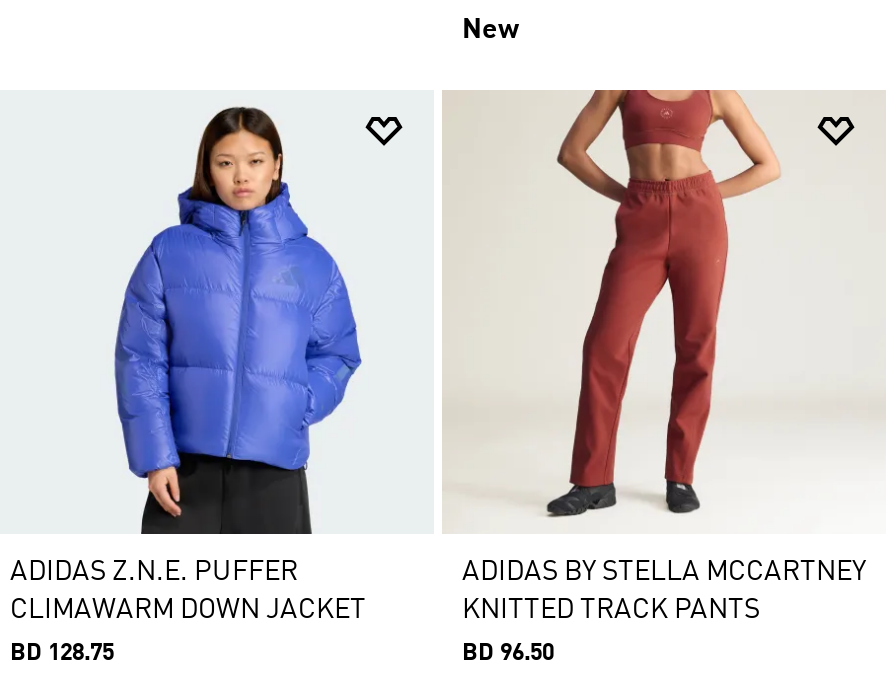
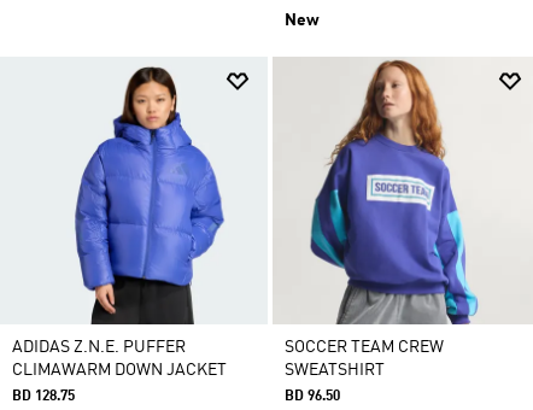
- [image]
- ADIDAS BY STELLA MCCARTNEY
- KNITTED TRACK PANTS
+ [image]
+ SOCCER TEAM CREW
+ SWEATSHIRT
